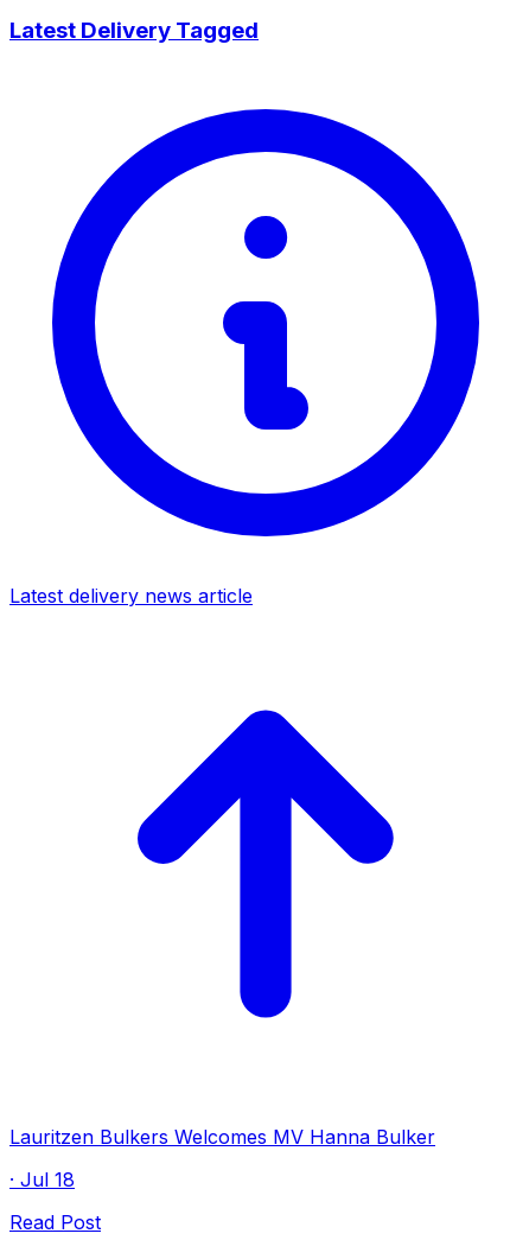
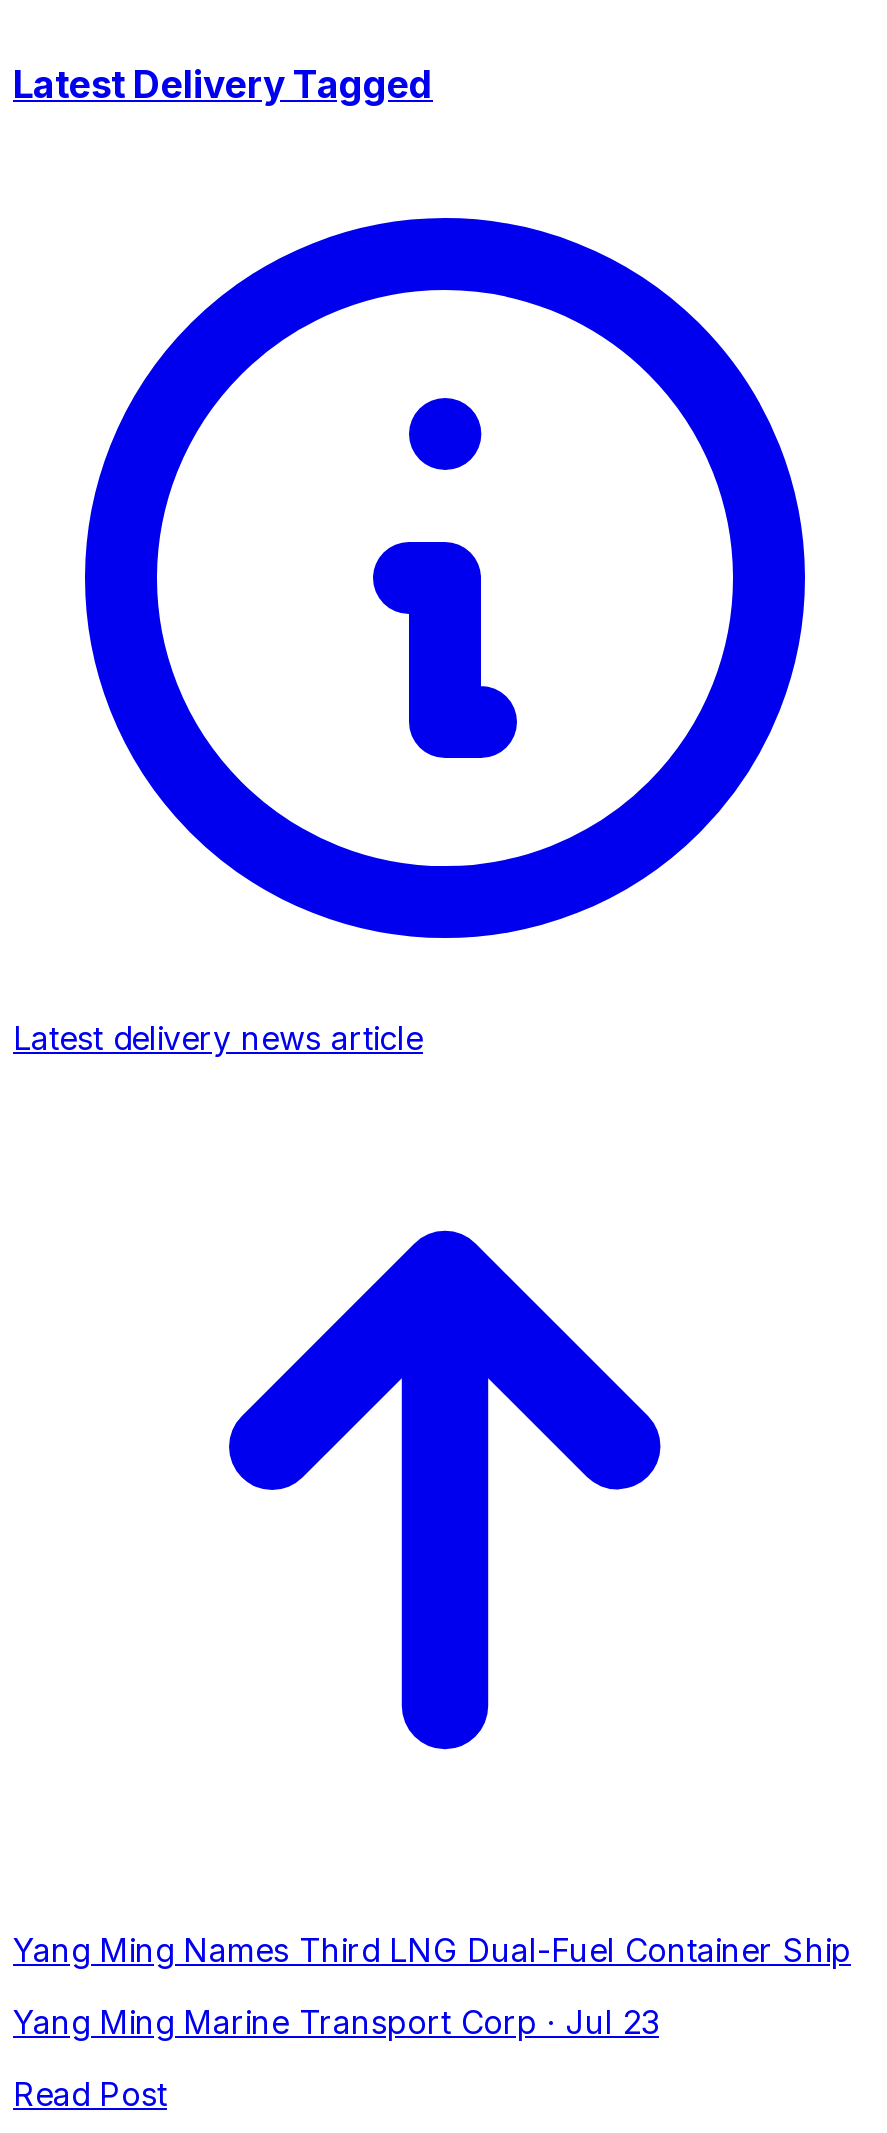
- Lauritzen Bulkers Welcomes MV Hanna Bulker
+ Yang Ming Names Third LNG Dual-Fuel Container Ship

- · Jul 18
+ Yang Ming Marine Transport Corp · Jul 23
